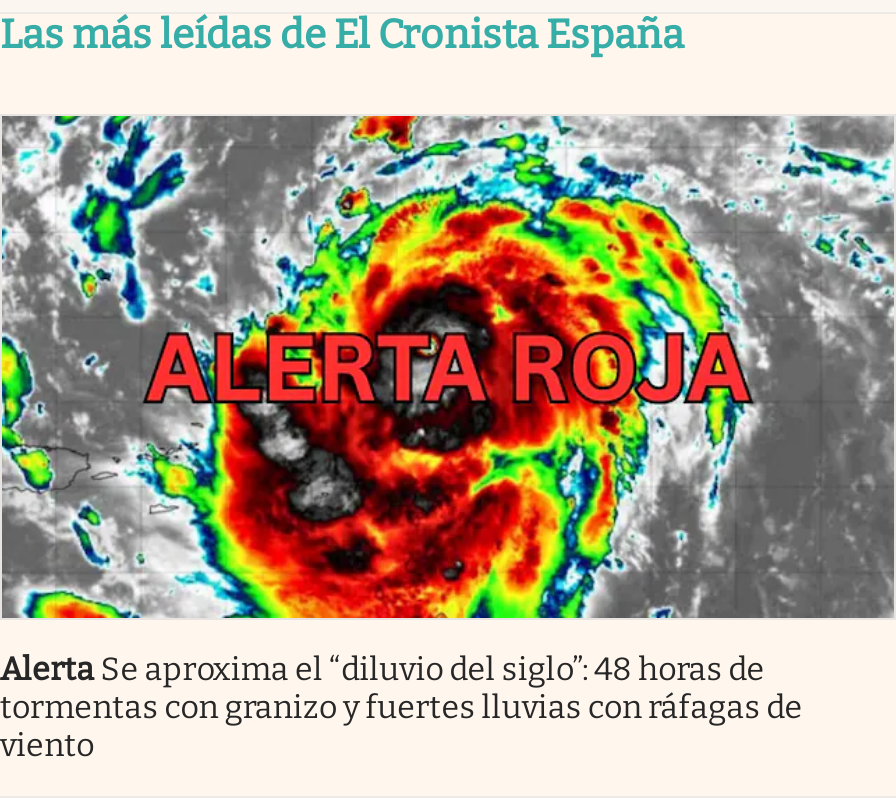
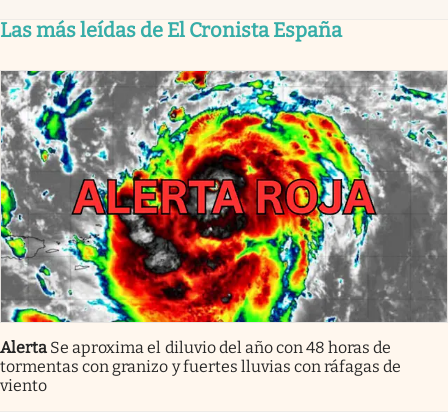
- Alerta Se aproxima el “diluvio del siglo”: 48 horas de
+ Alerta Se aproxima el diluvio del año con 48 horas de
